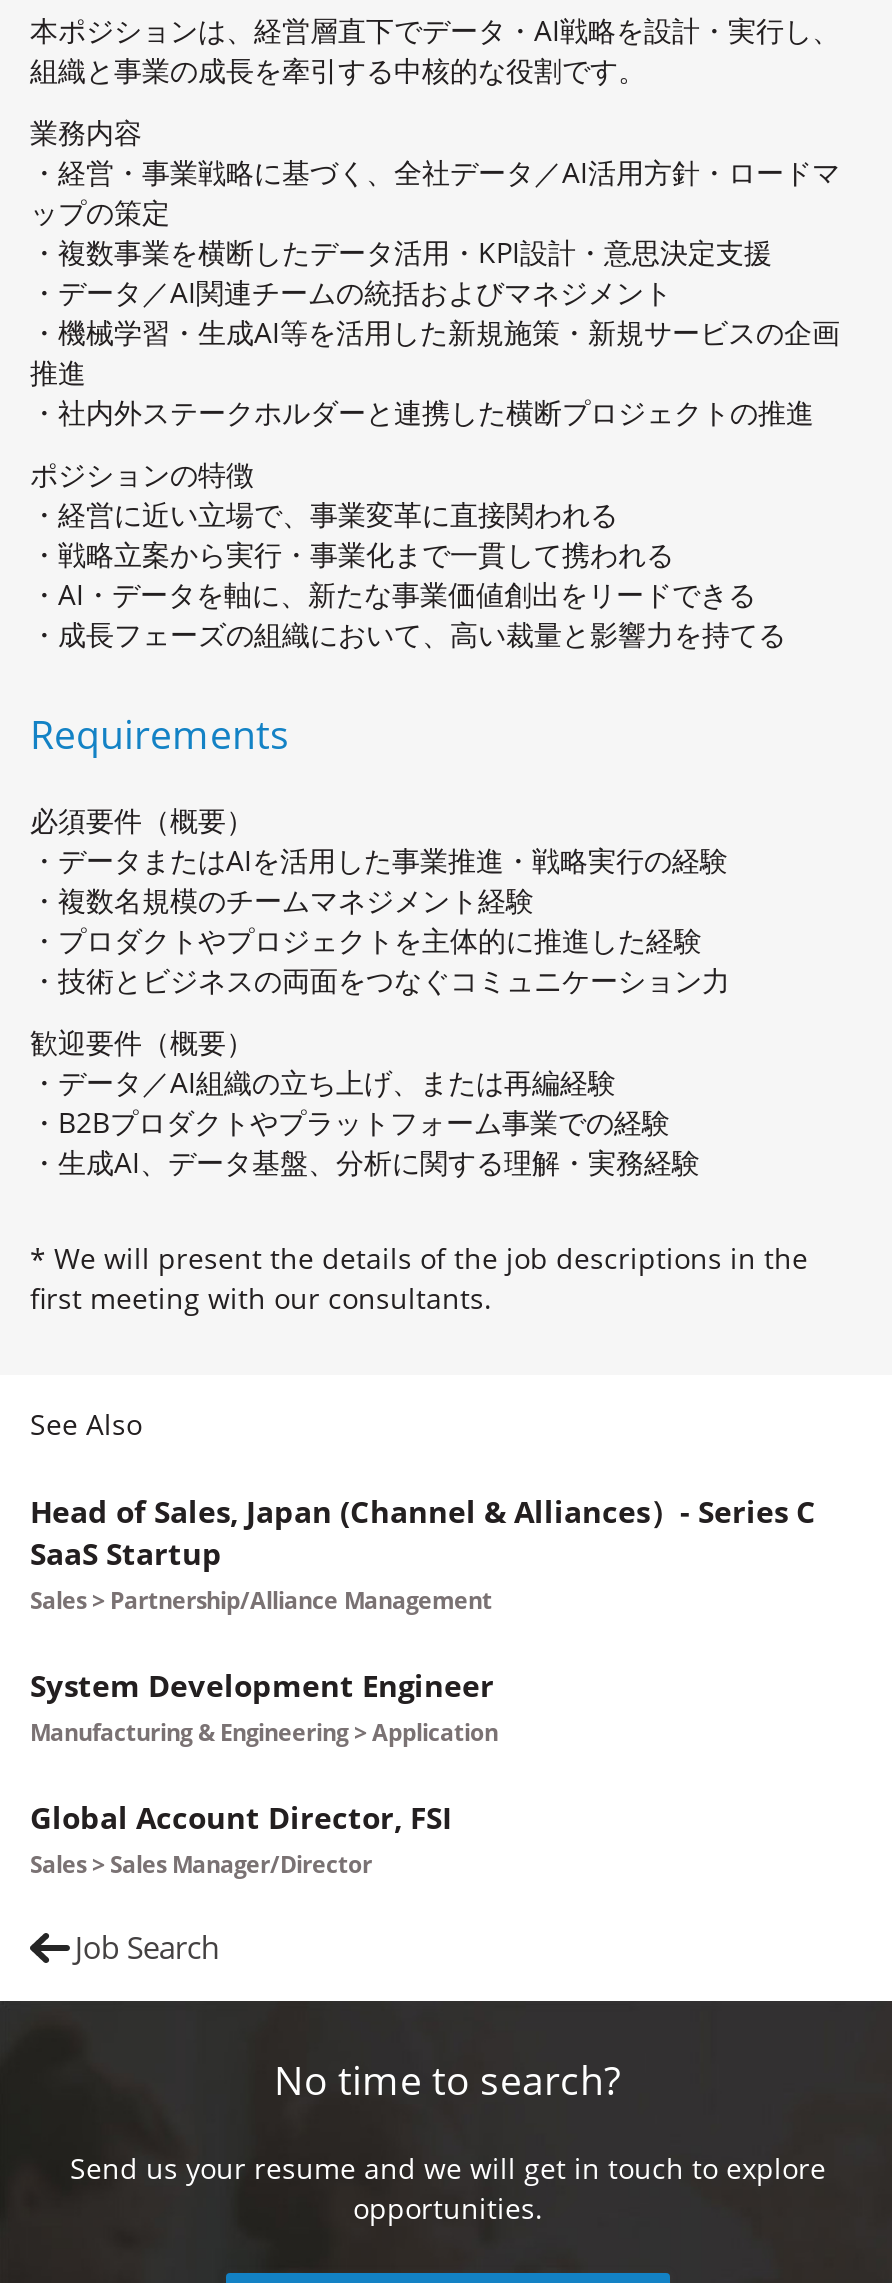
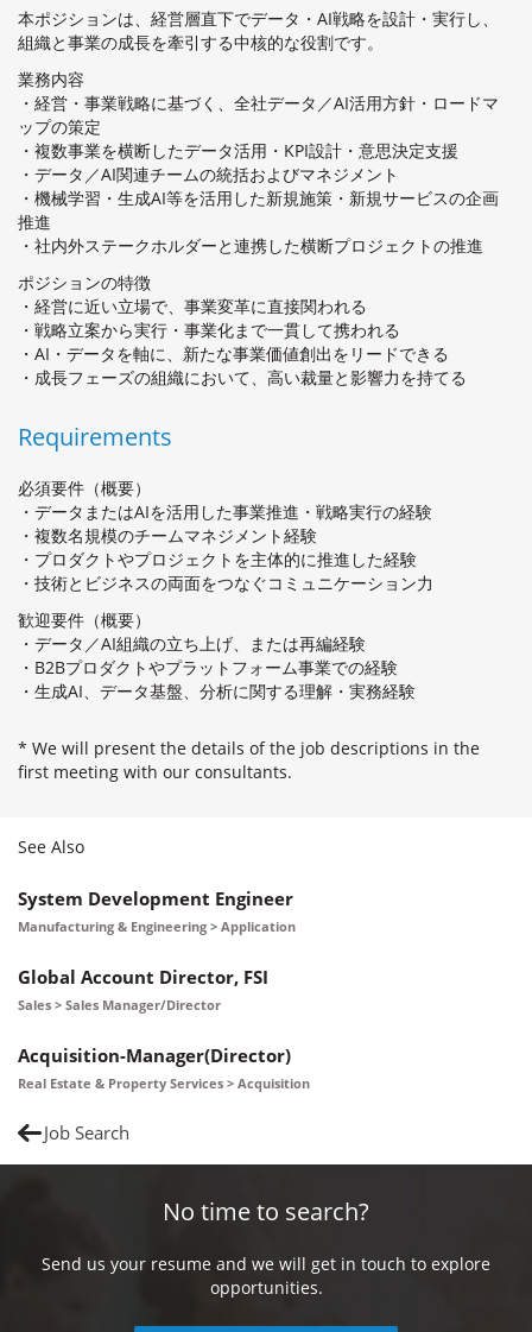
- Head of Sales, Japan (Channel & Alliances）- Series C
- SaaS Startup
- Sales > Partnership/Alliance Management

moved up: System Development Engineer | Manufacturing & Engineering > Application | Global Account Director, FSI | Sales > Sales Manager/Director

+ Acquisition-Manager(Director)
+ Real Estate & Property Services > Acquisition
